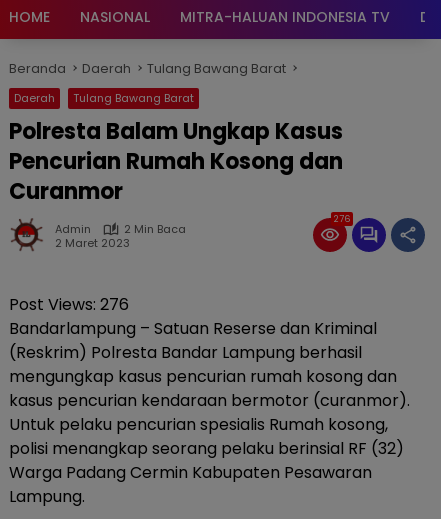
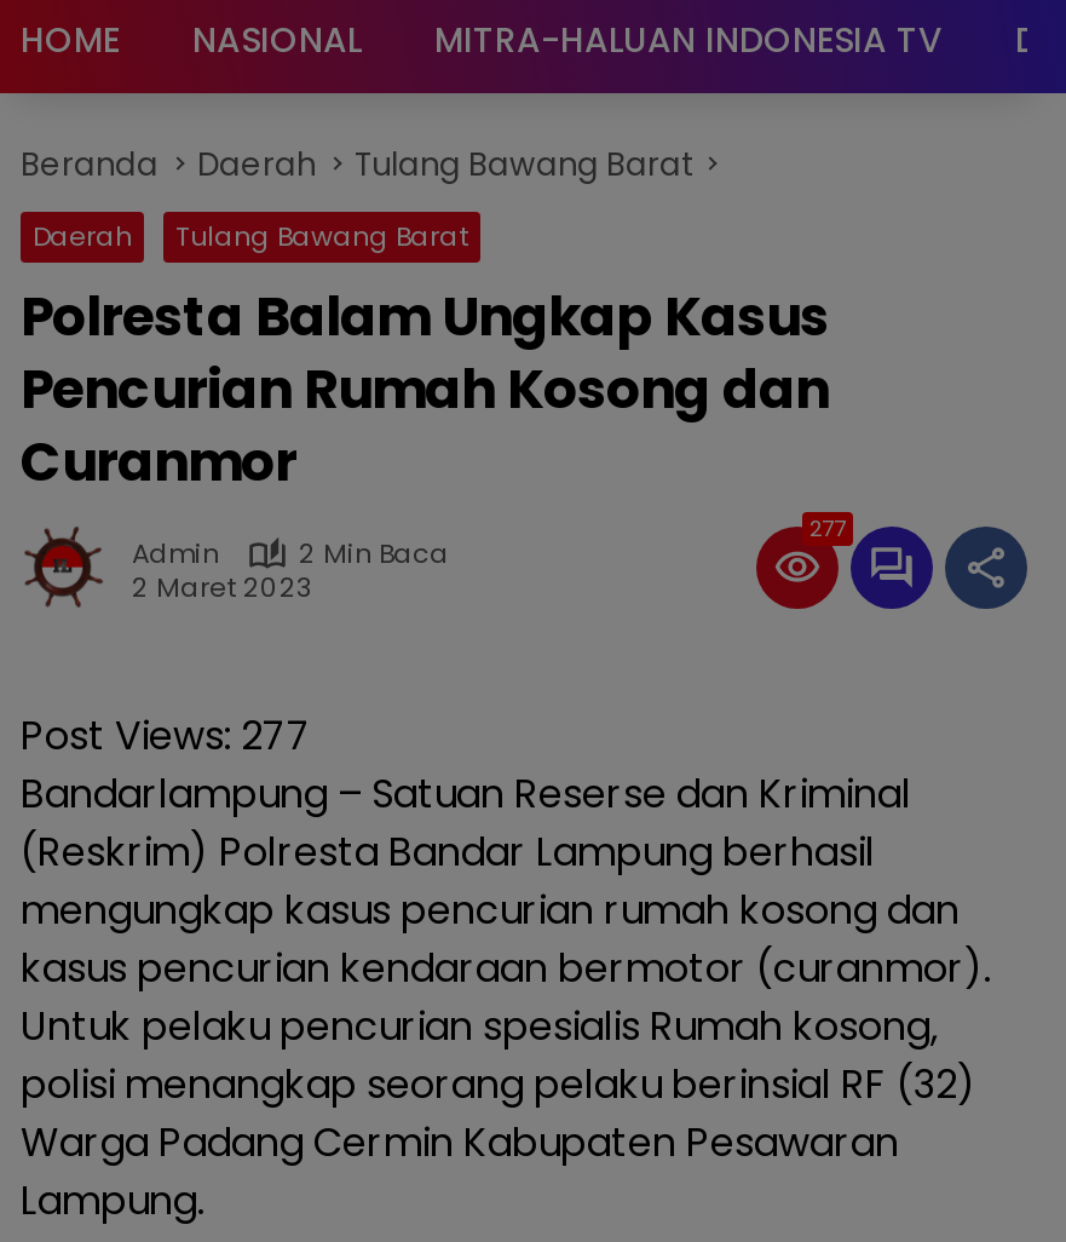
- 276
+ 277

- Post Views: 276
+ Post Views: 277
